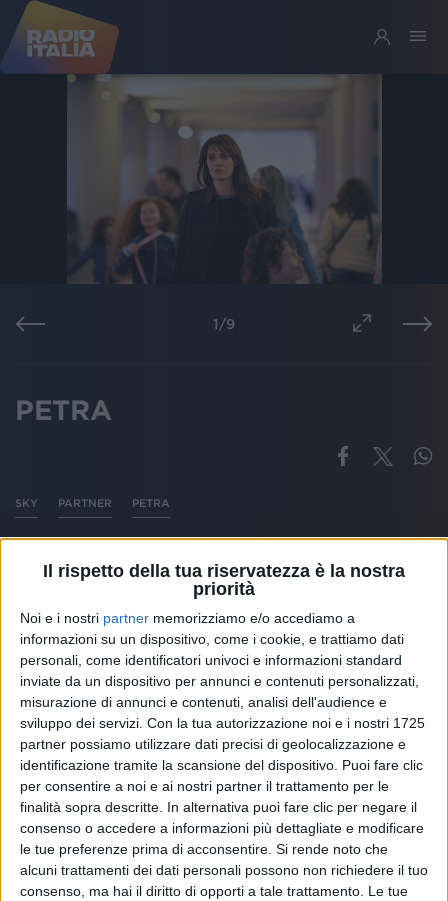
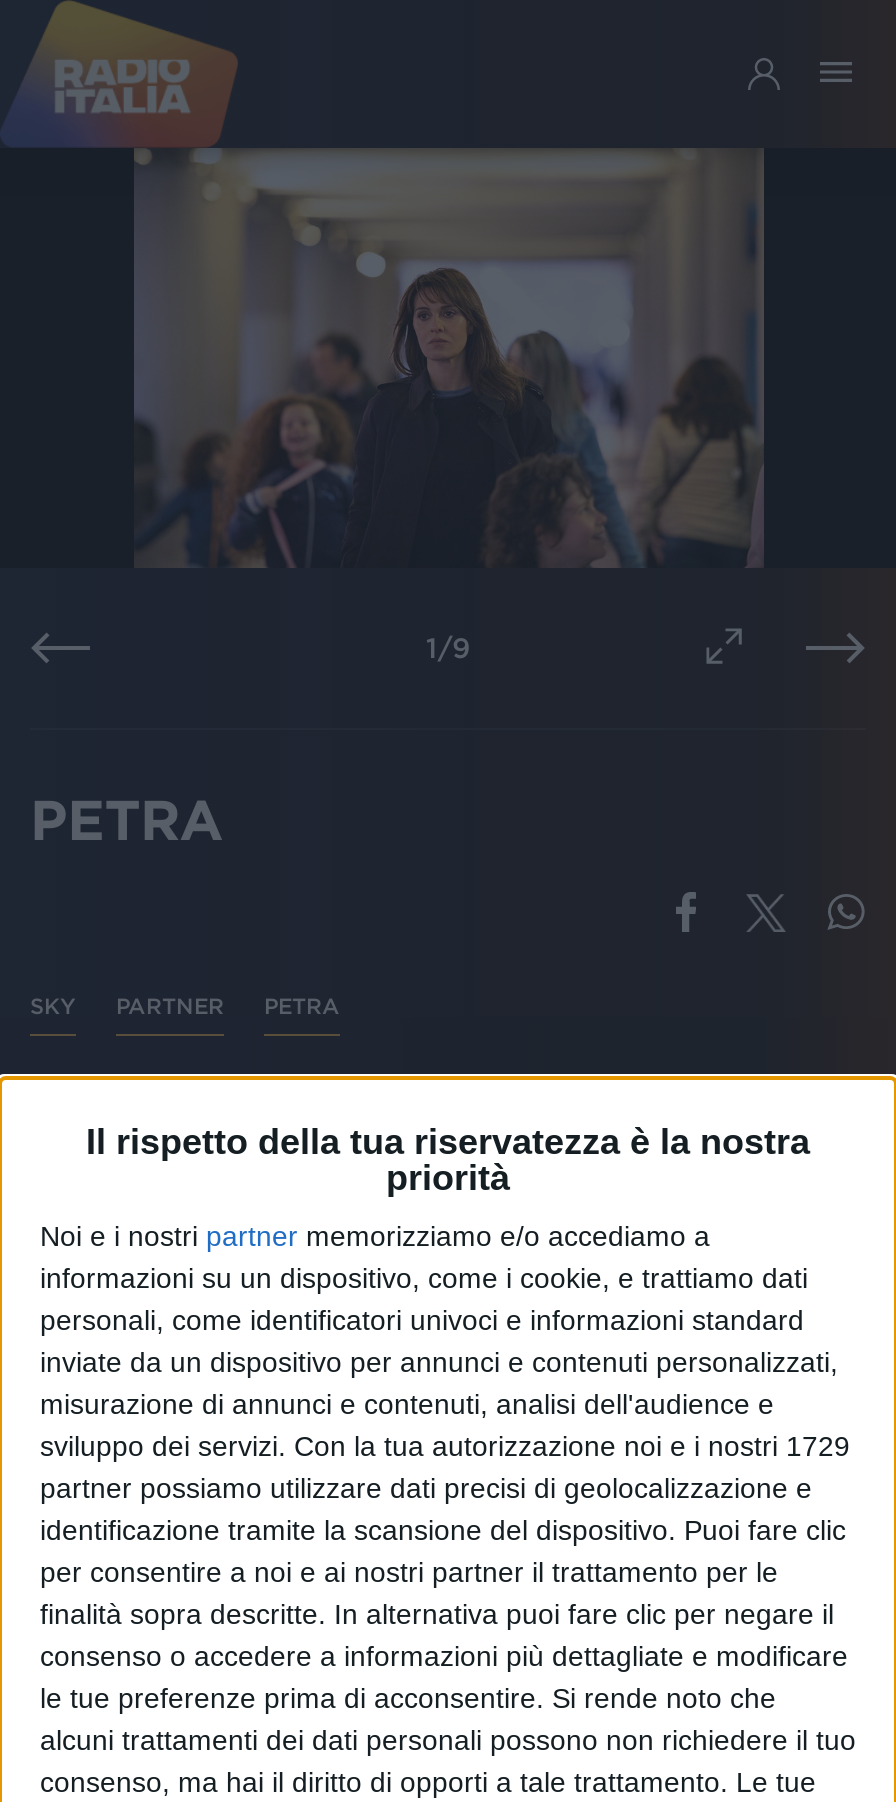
- sviluppo dei servizi. Con la tua autorizzazione noi e i nostri 1725
+ sviluppo dei servizi. Con la tua autorizzazione noi e i nostri 1729
